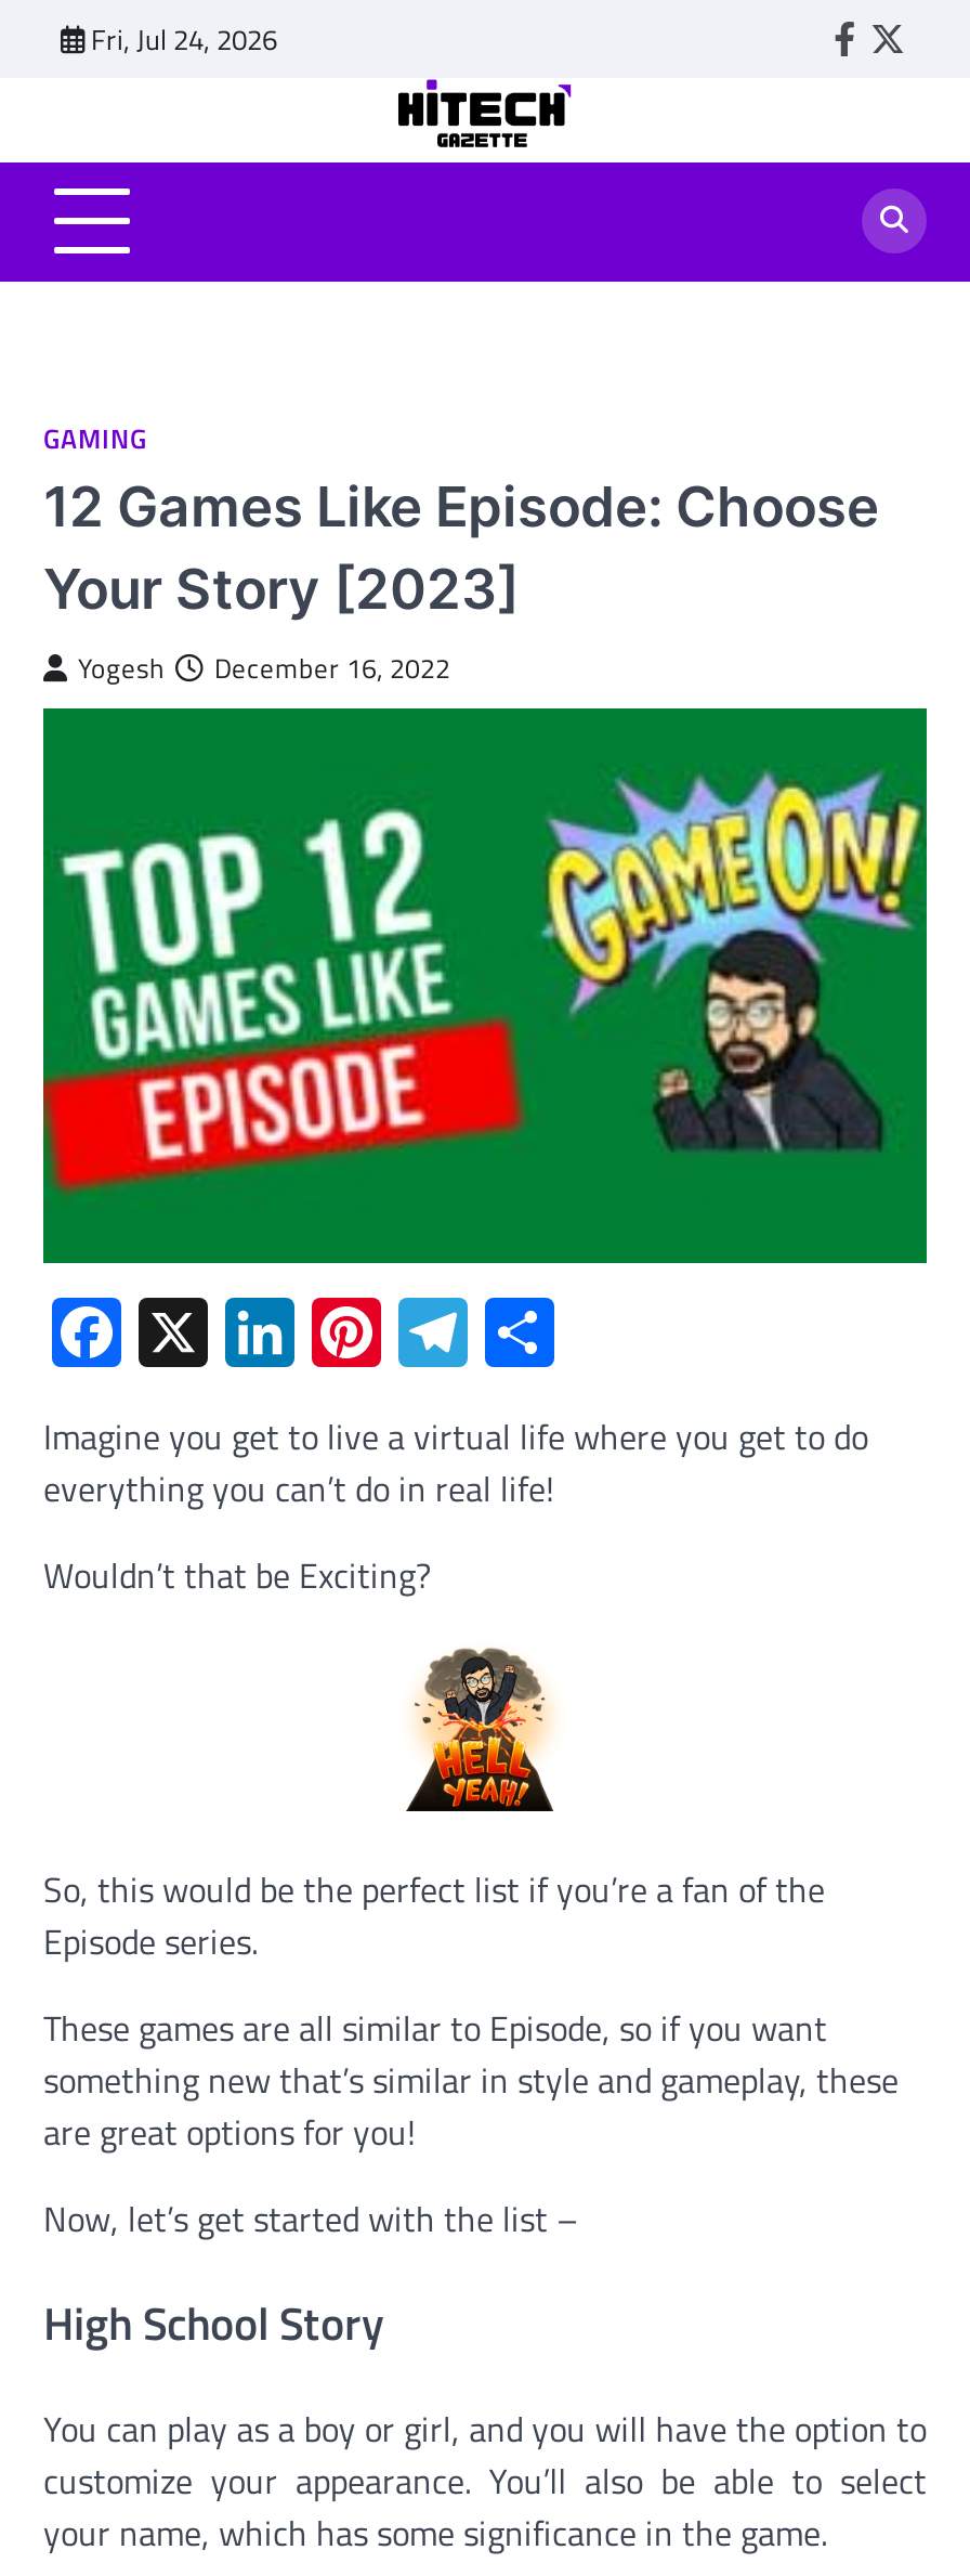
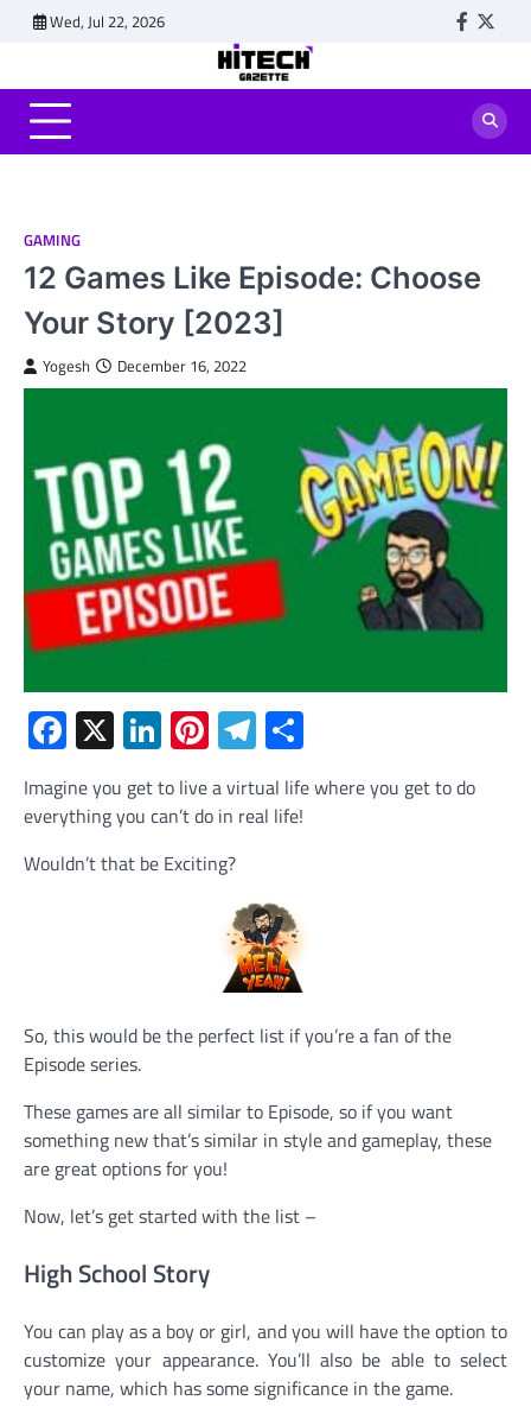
- Fri, Jul 24, 2026
+ Wed, Jul 22, 2026
